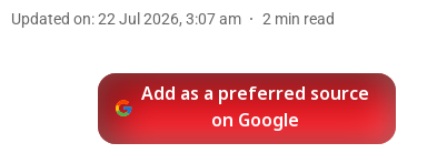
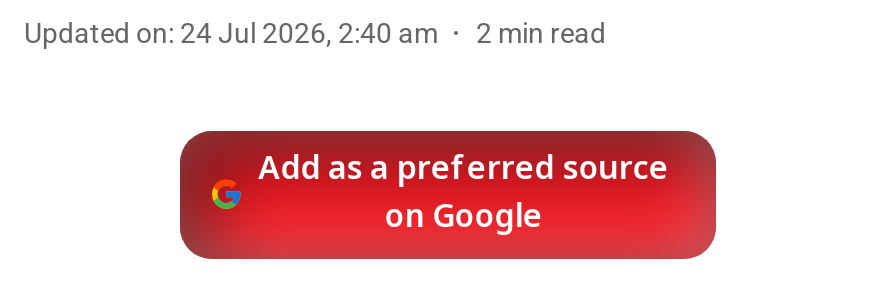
- Updated on: 22 Jul 2026, 3:07 am
+ Updated on: 24 Jul 2026, 2:40 am
